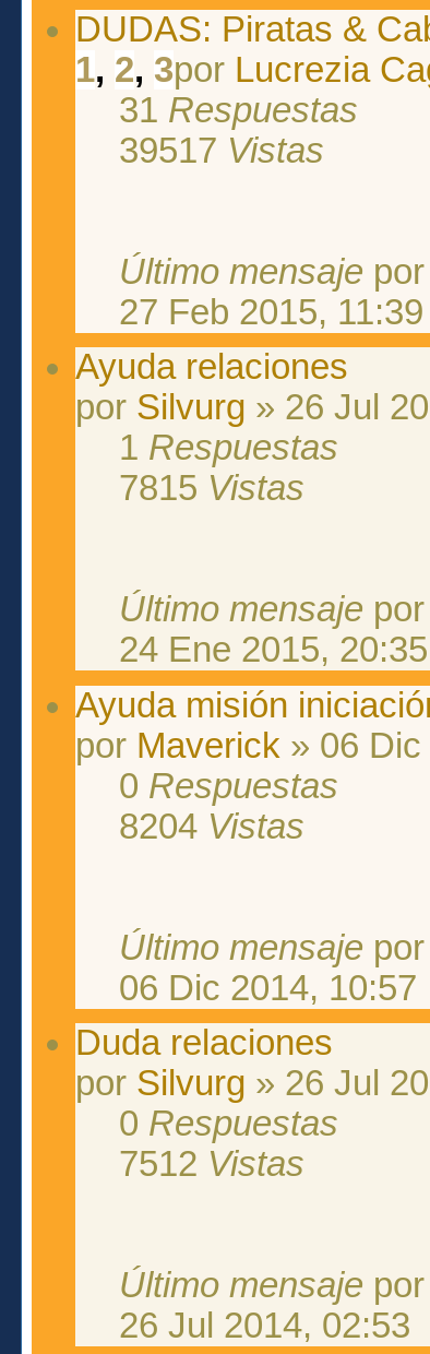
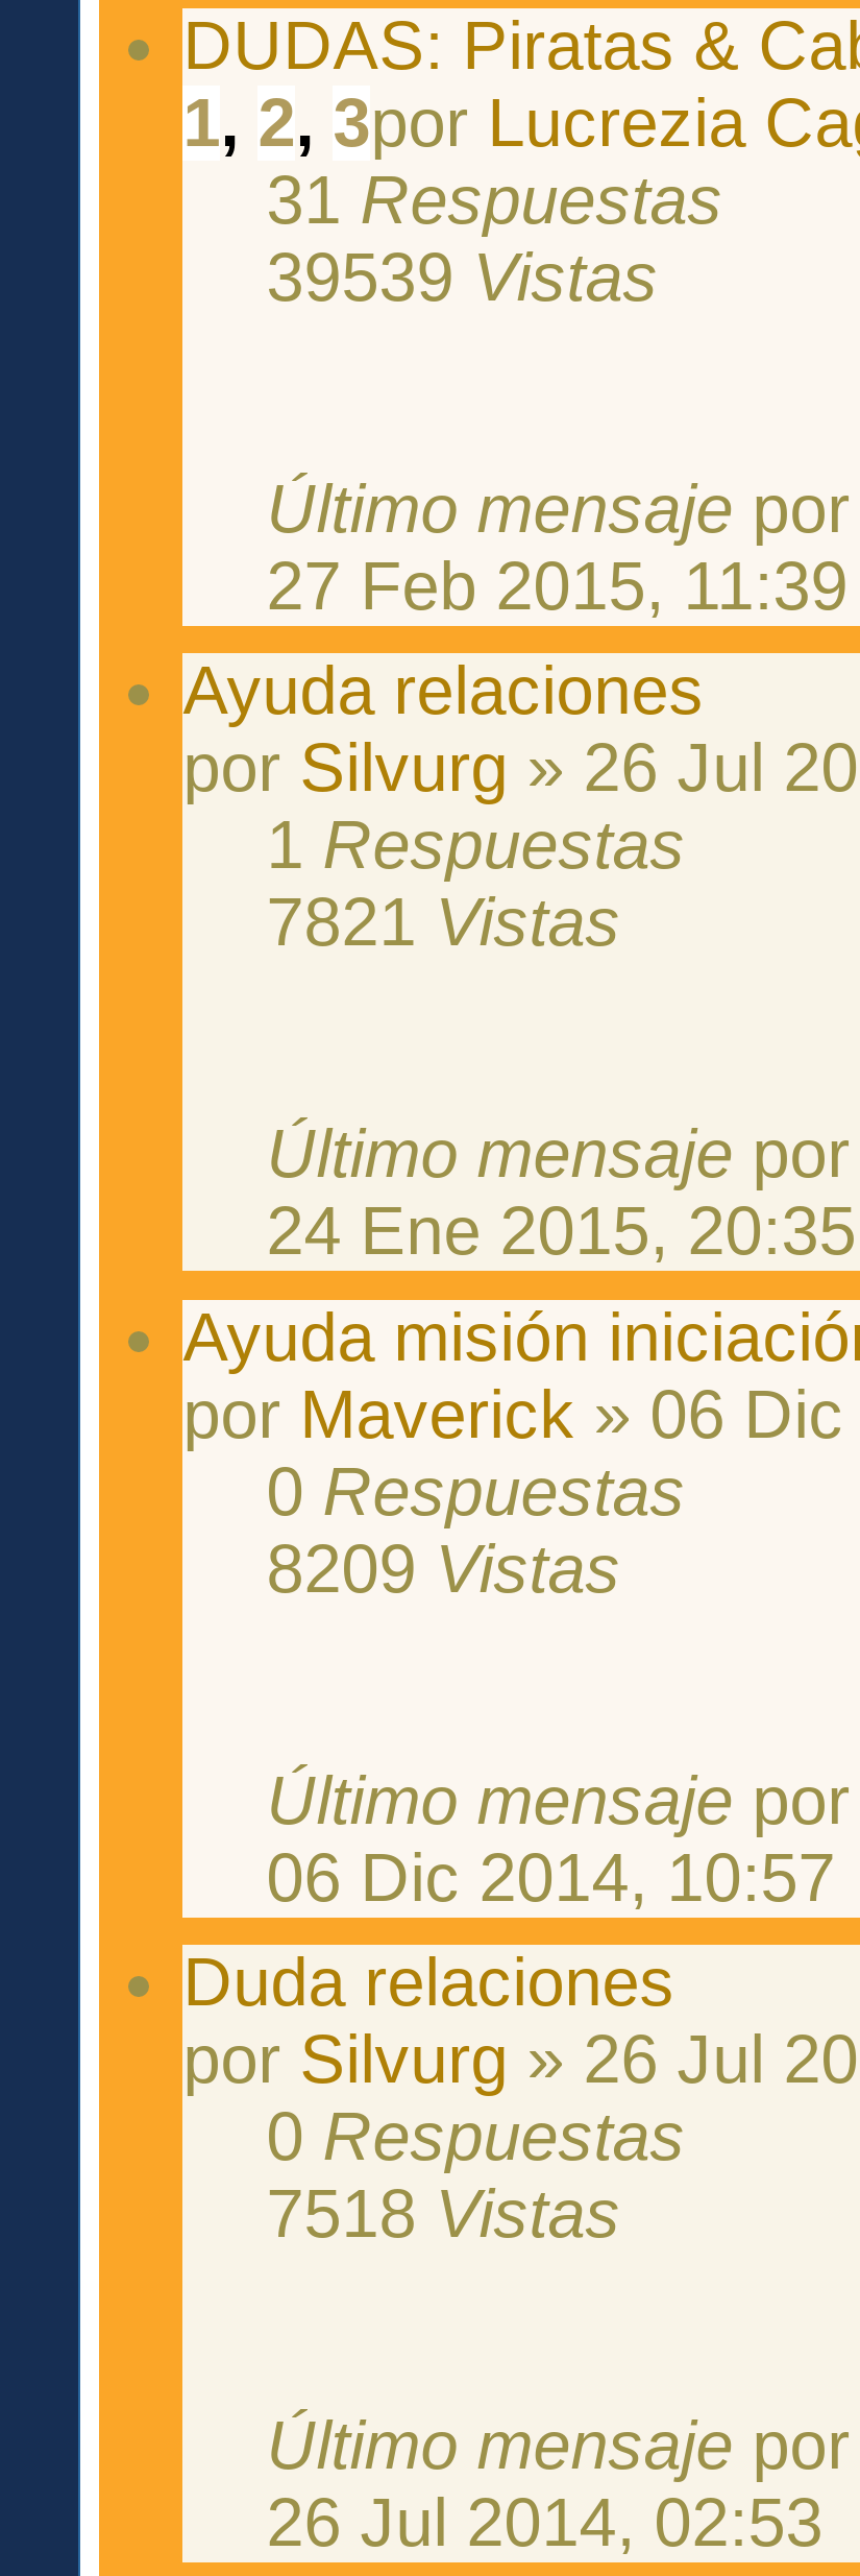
- 39517 Vistas
+ 39539 Vistas

- 7815 Vistas
+ 7821 Vistas

- 8204 Vistas
+ 8209 Vistas

- 7512 Vistas
+ 7518 Vistas
